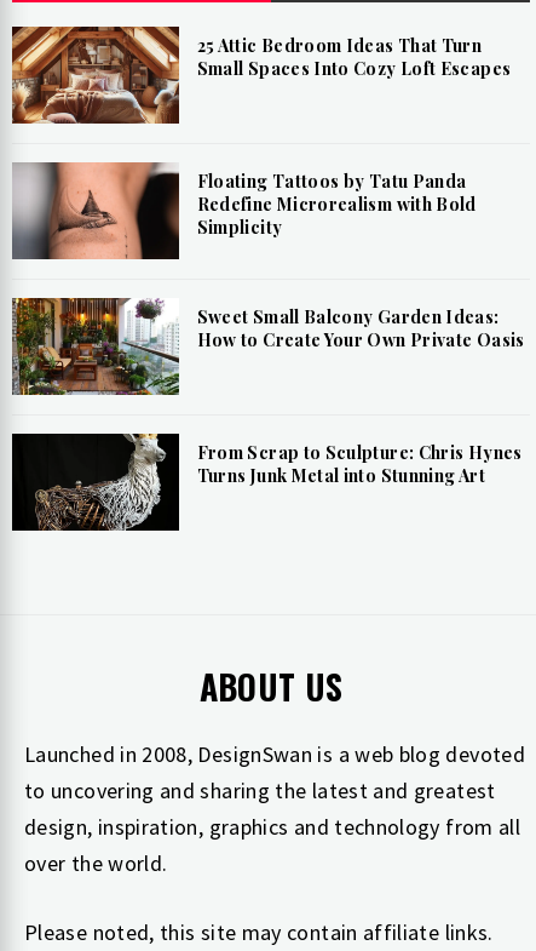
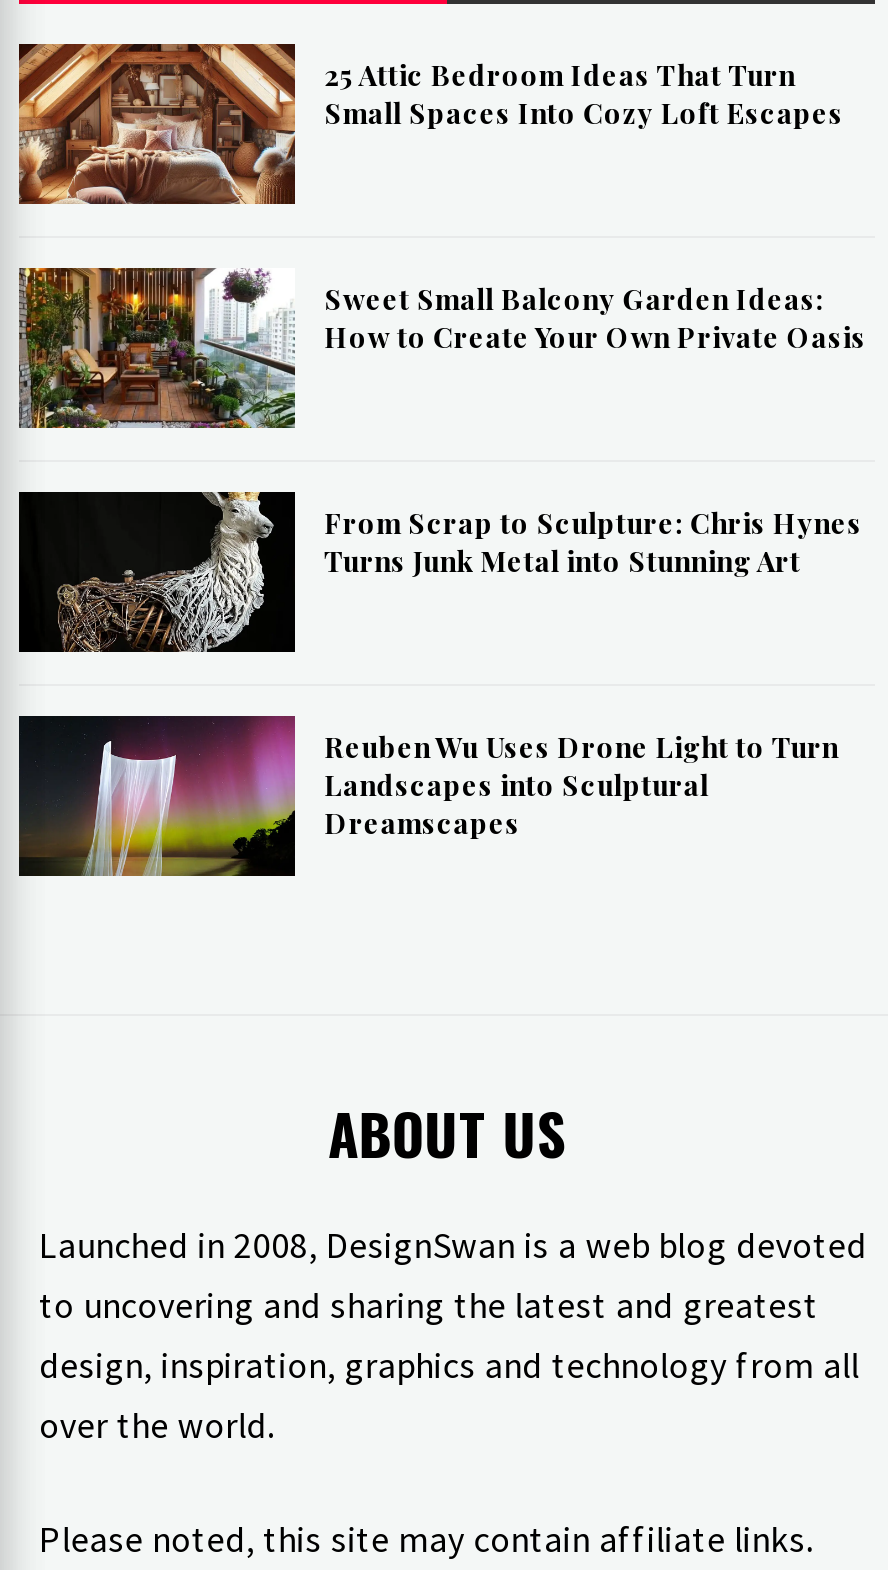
- [image]
- Floating Tattoos by Tatu Panda
- Redefine Microrealism with Bold
- Simplicity

moved up: [image] | Sweet Small Balcony Garden Ideas: | How to Create Your Own Private Oasis | From Scrap to Sculpture: Chris Hynes | Turns Junk Metal into Stunning Art

+ [image]
+ Reuben Wu Uses Drone Light to Turn
+ Landscapes into Sculptural
+ Dreamscapes
